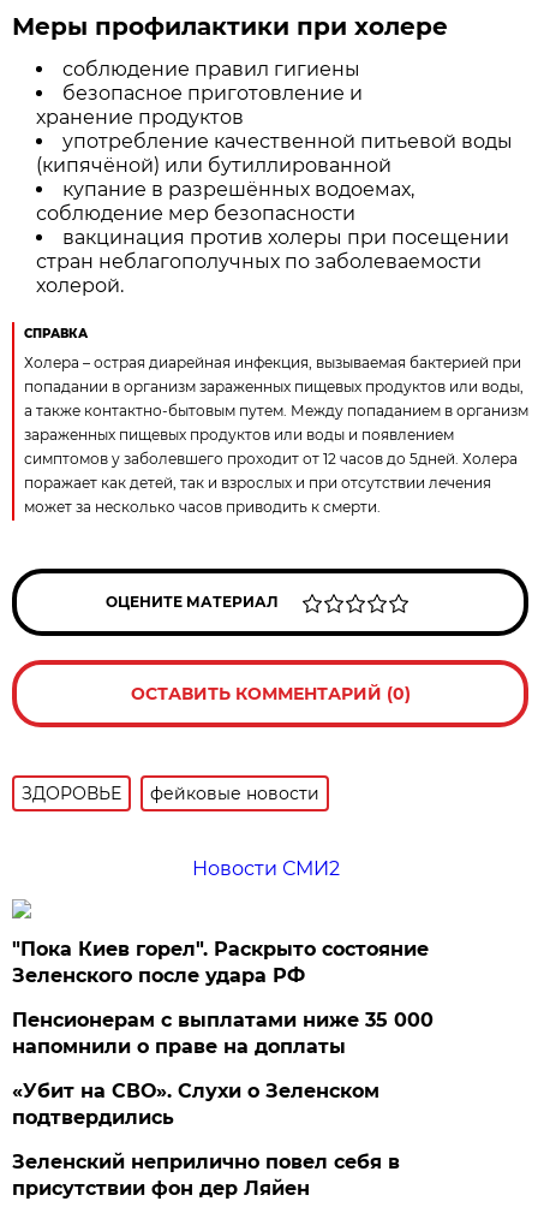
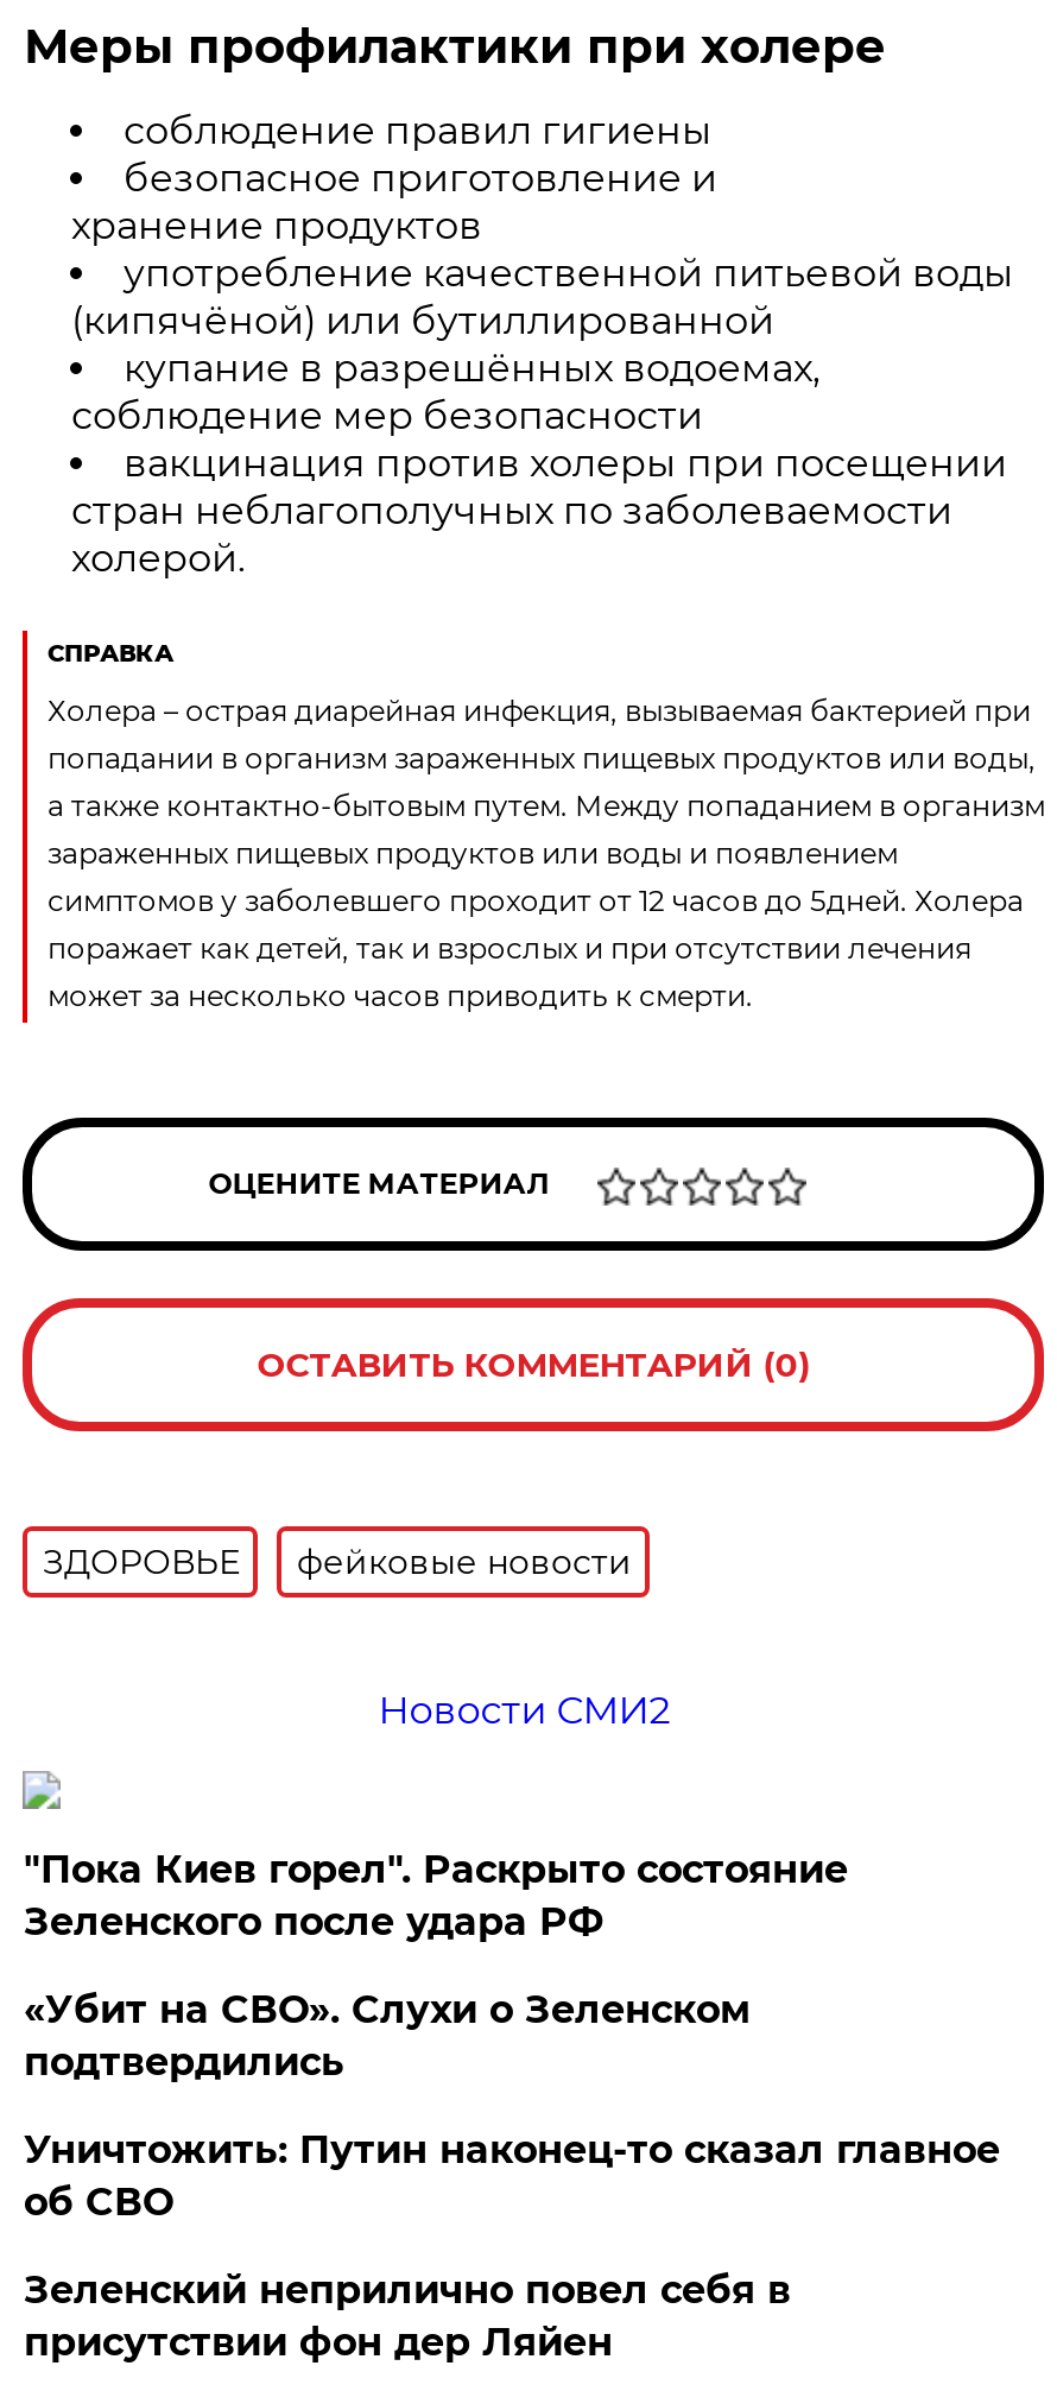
- Пенсионерам с выплатами ниже 35 000
- напомнили о праве на доплаты

moved up: «Убит на СВО». Слухи о Зеленском | подтвердились

+ Уничтожить: Путин наконец-то сказал главное
+ об СВО
